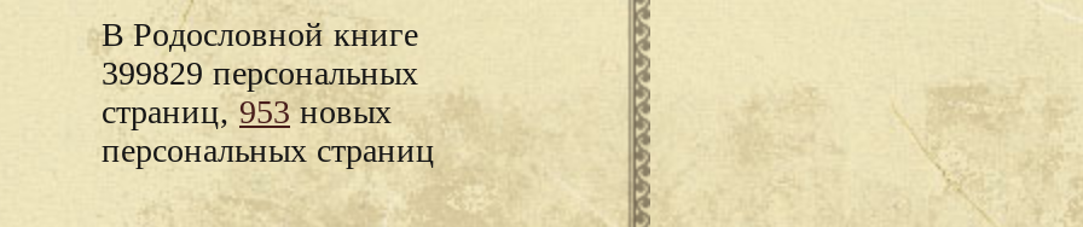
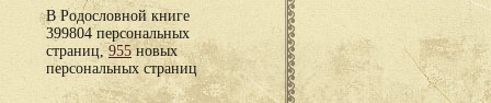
- 399829 персональных
+ 399804 персональных

- страниц, 953 новых
+ страниц, 955 новых
